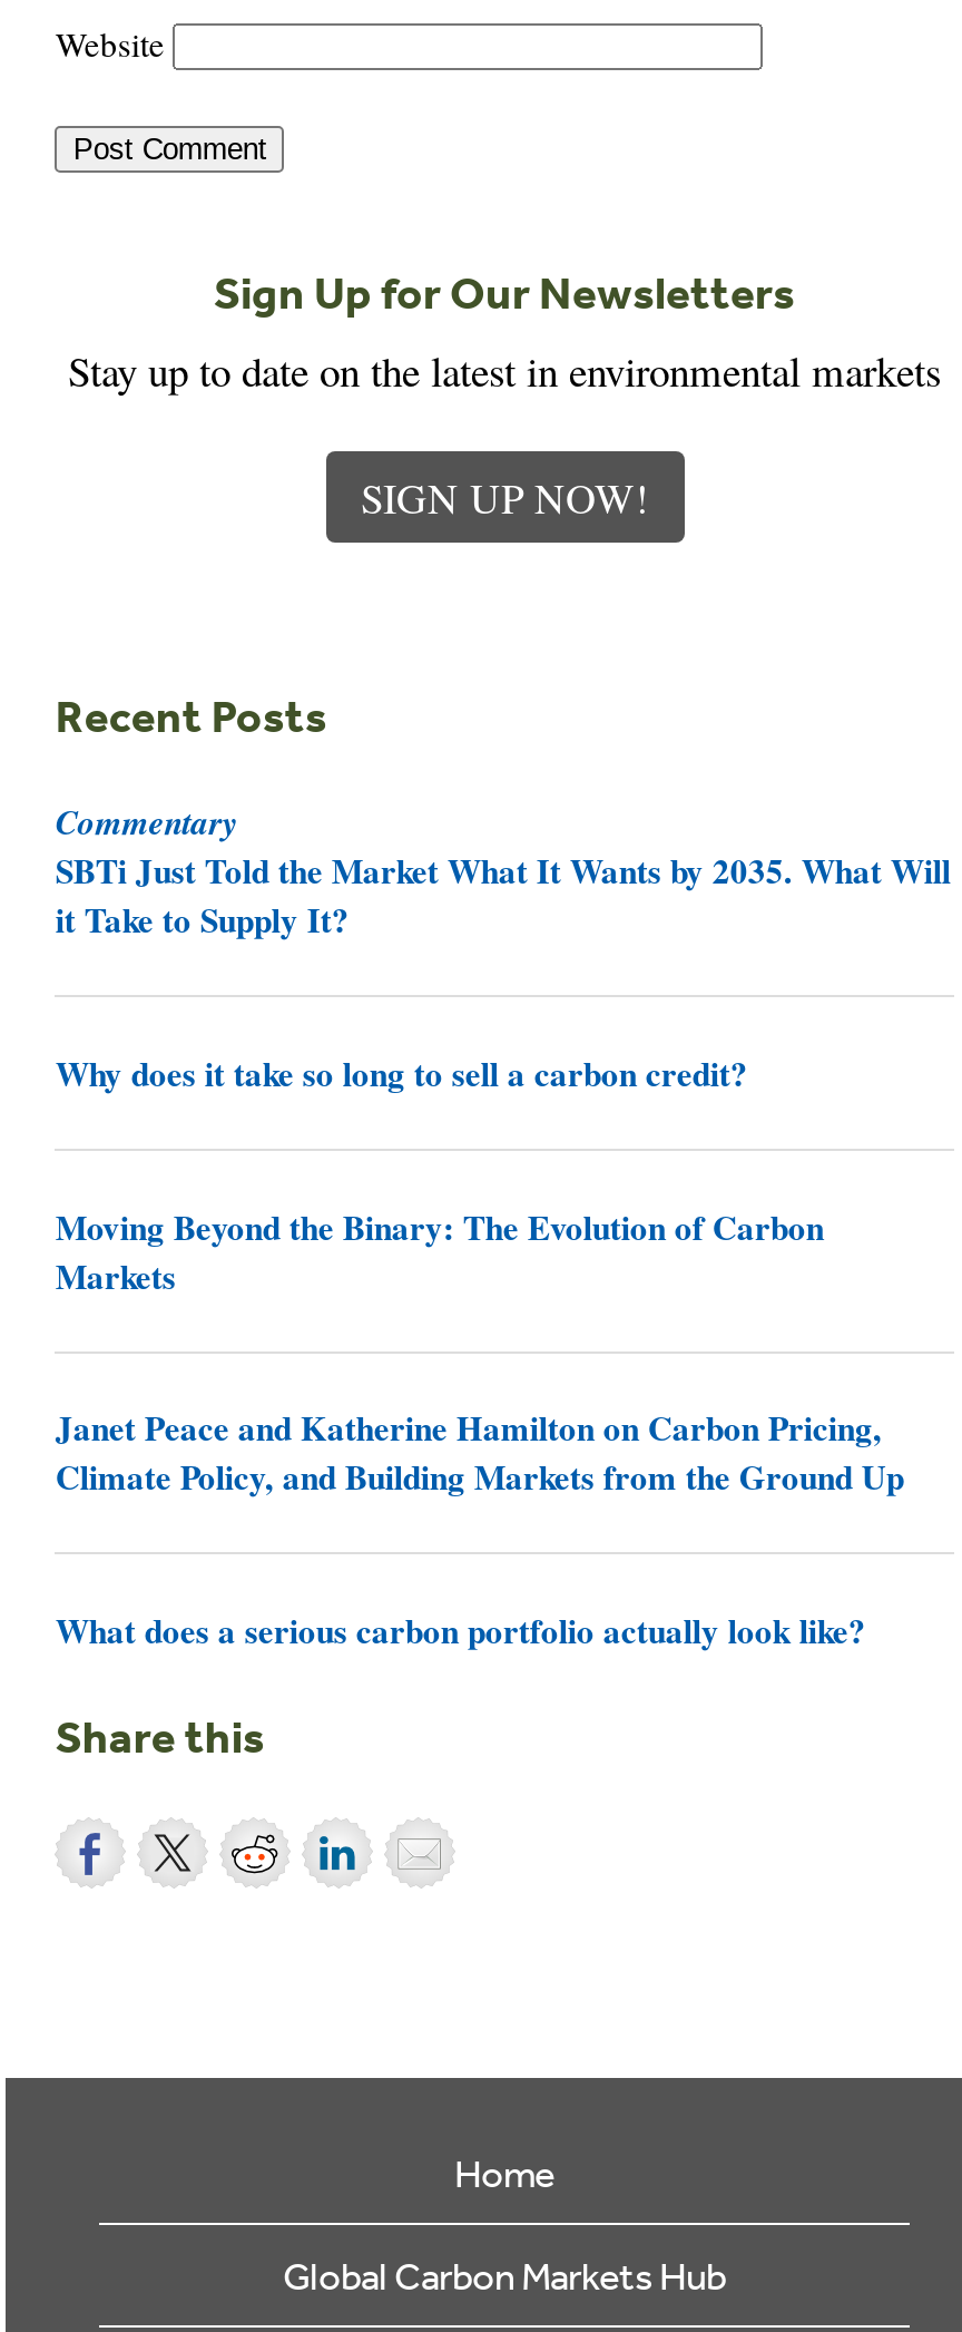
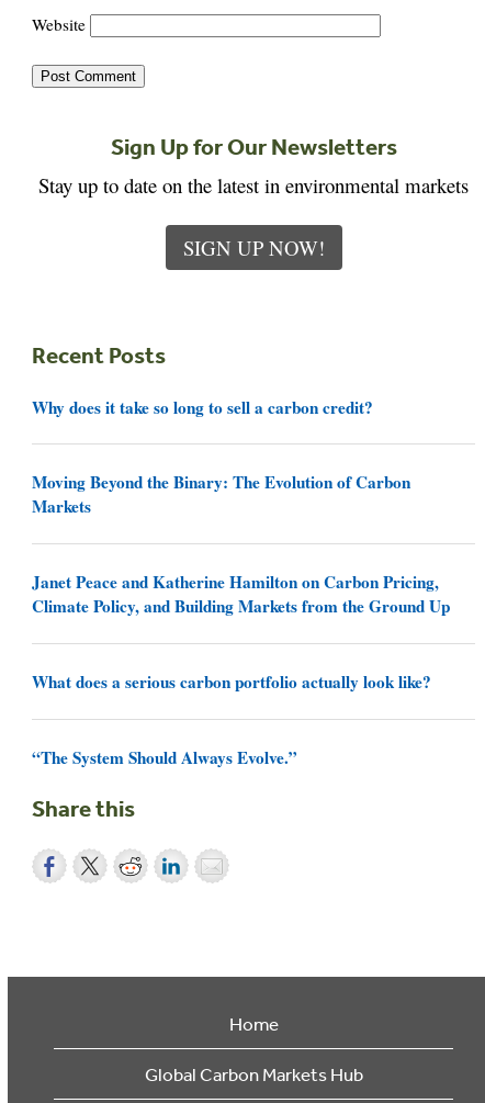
- Commentary
- SBTi Just Told the Market What It Wants by 2035. What Will
- it Take to Supply It?

moved up: Why does it take so long to sell a carbon credit? | Moving Beyond the Binary: The Evolution of Carbon | Markets | Janet Peace and Katherine Hamilton on Carbon Pricing, | Climate Policy, and Building Markets from the Ground Up | What does a serious carbon portfolio actually look like?

+ “The System Should Always Evolve.”
